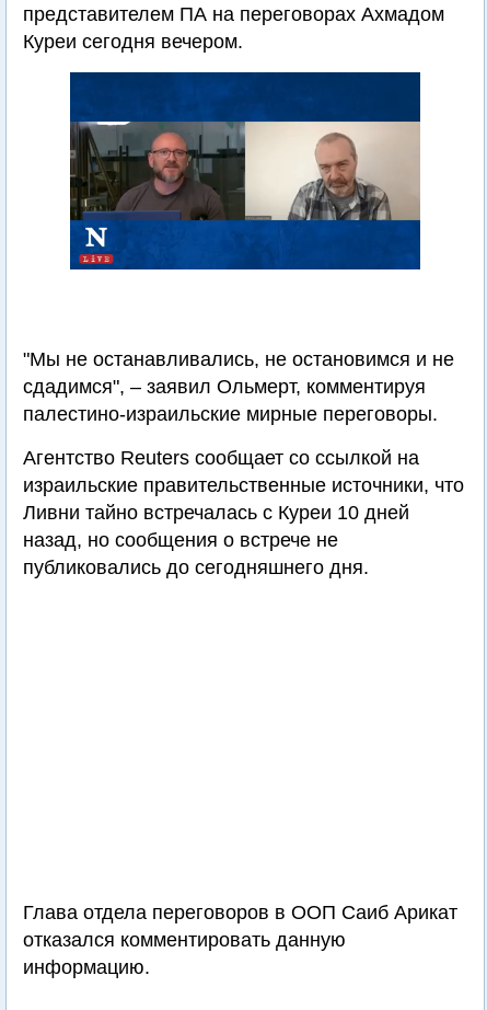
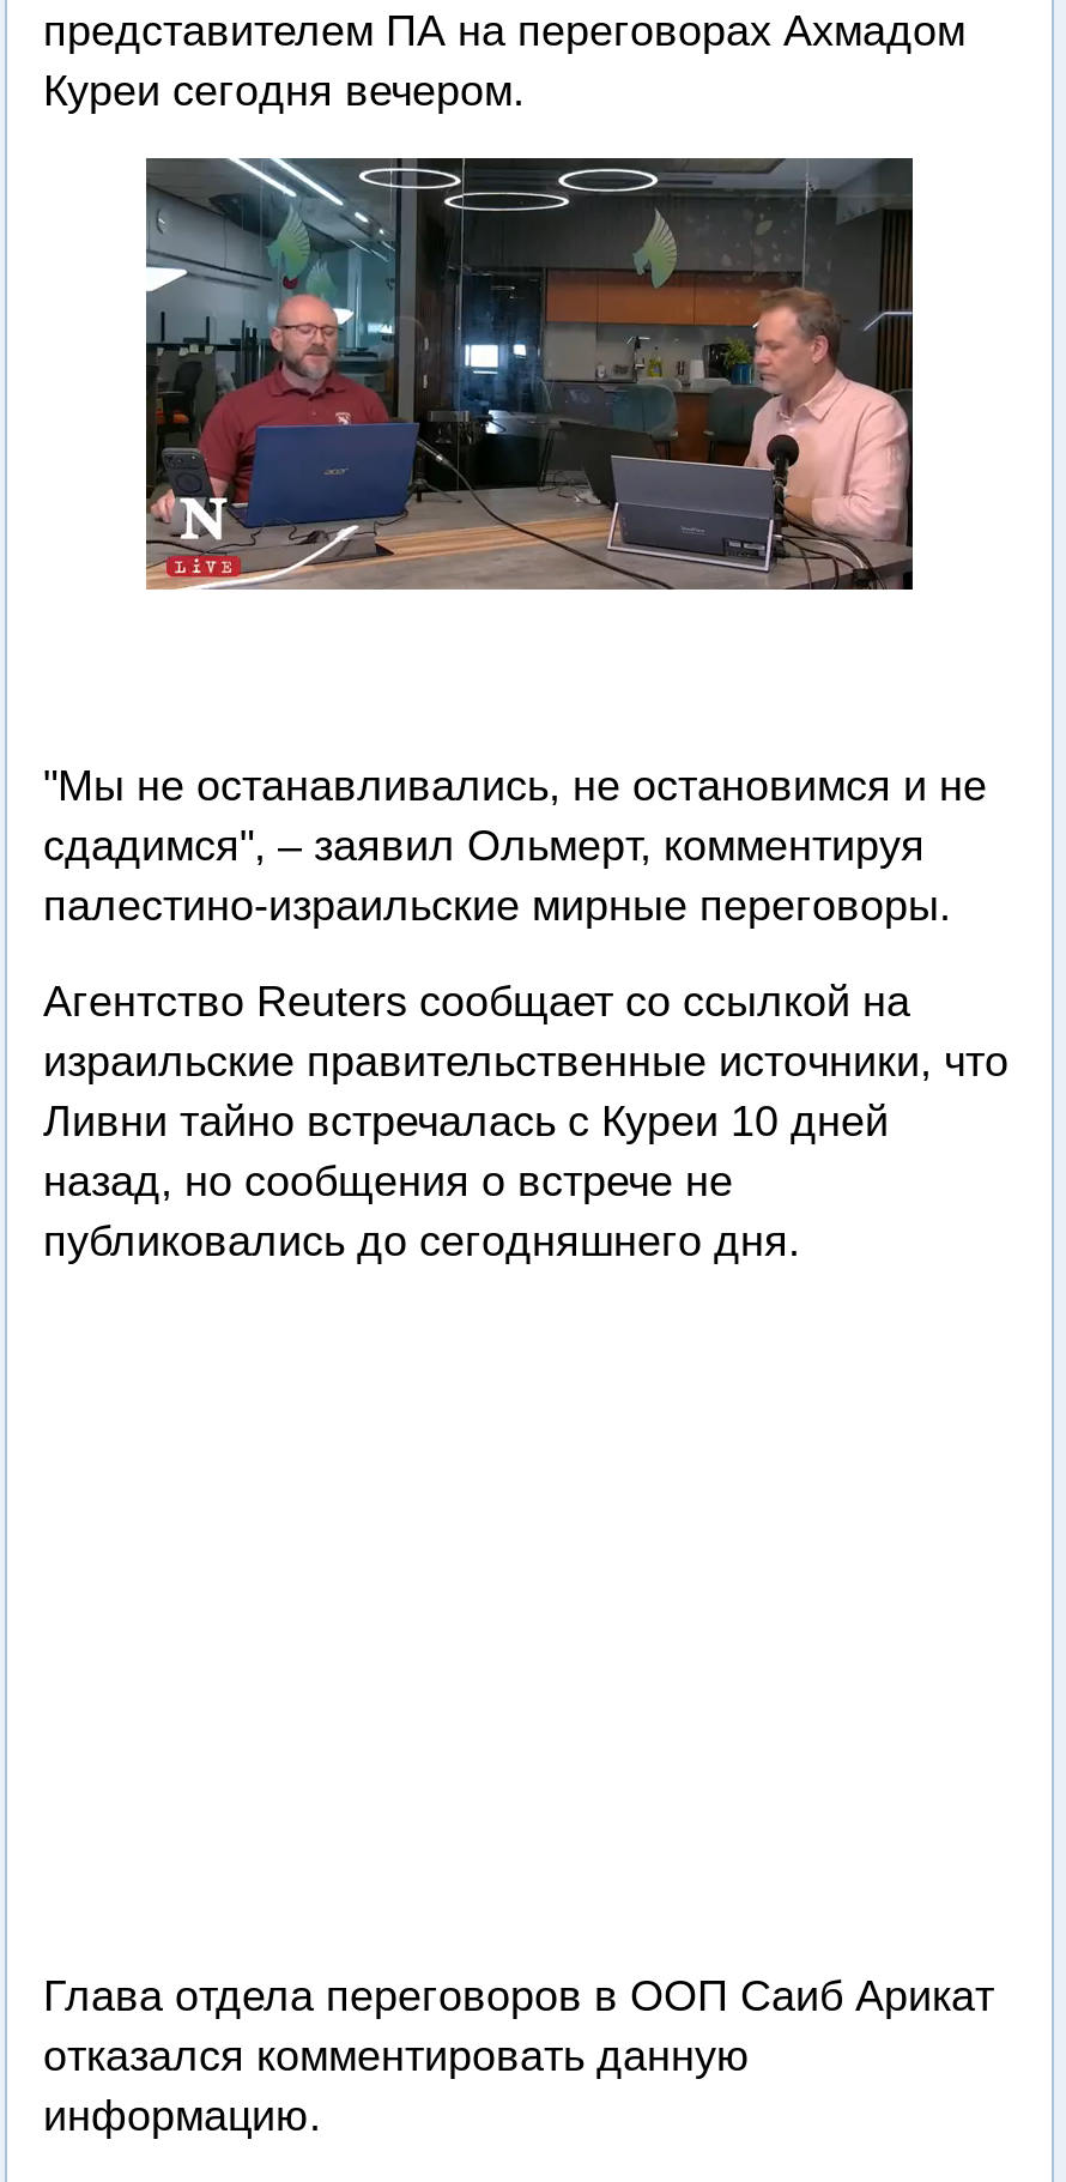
- [image]
+ [image]
